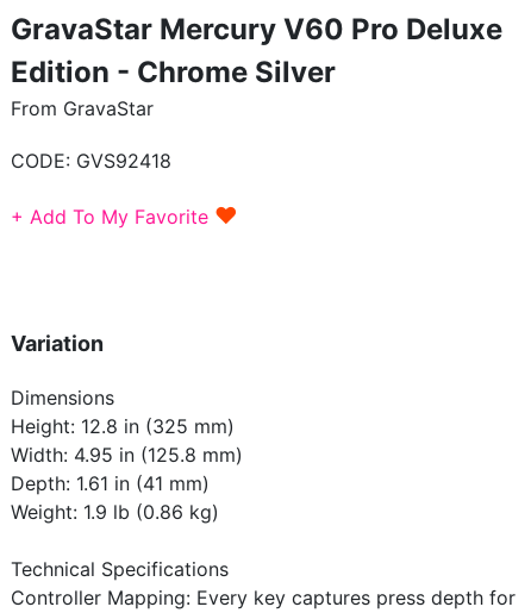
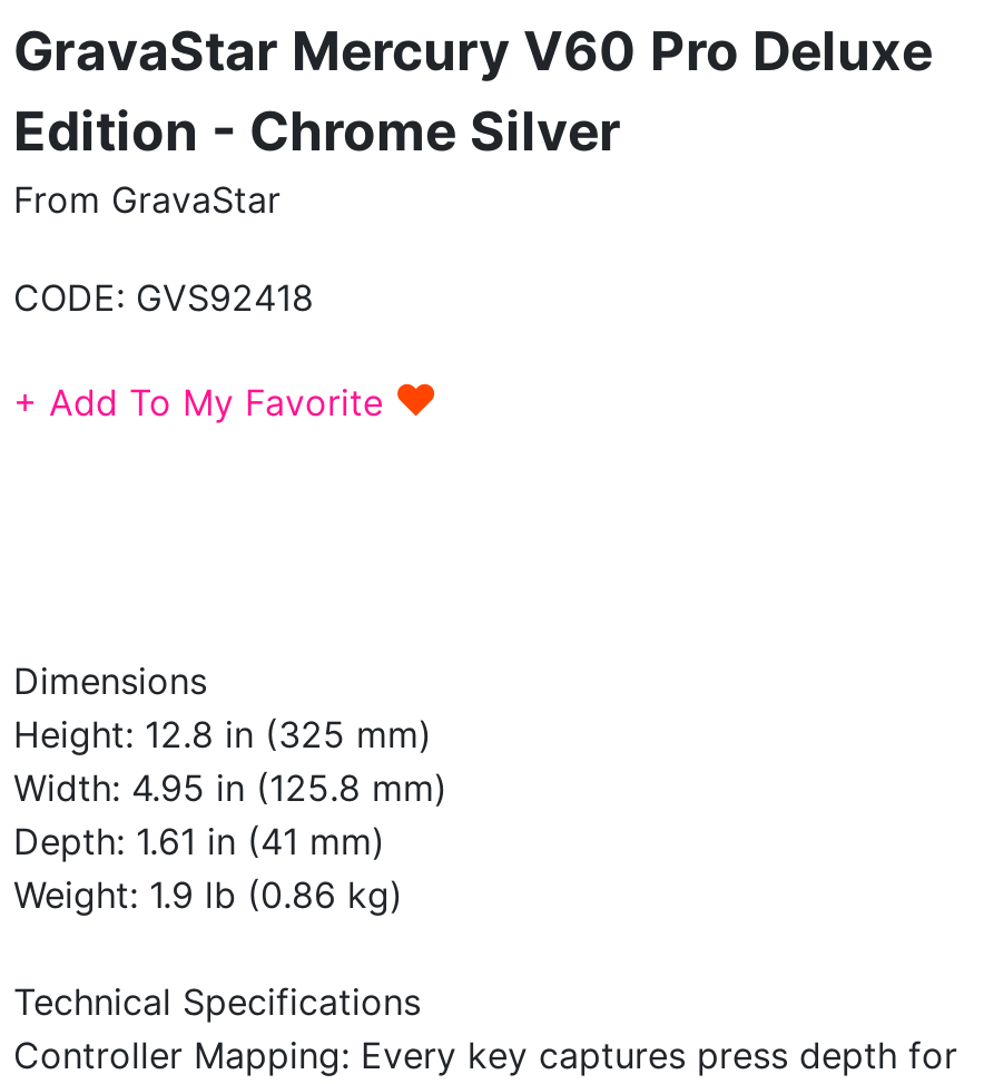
- Variation
